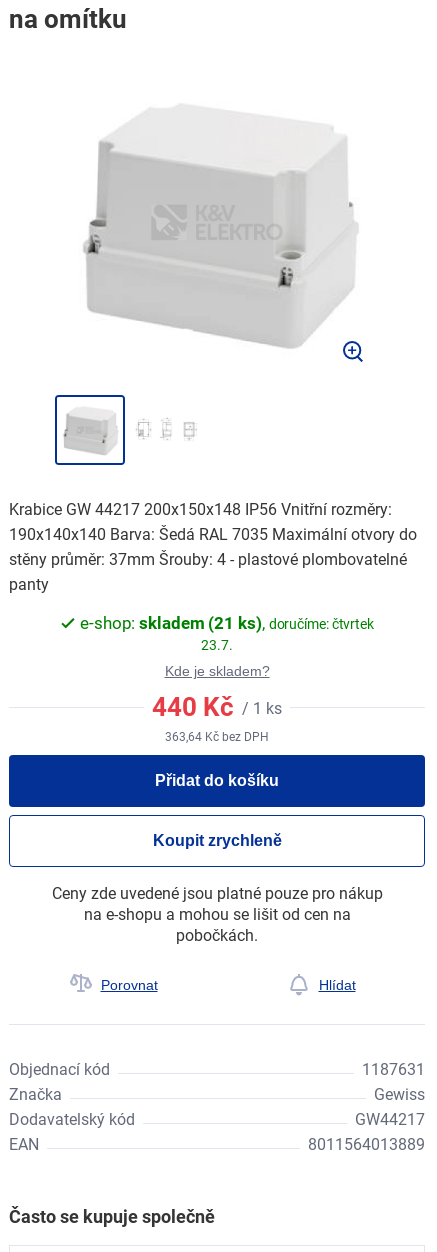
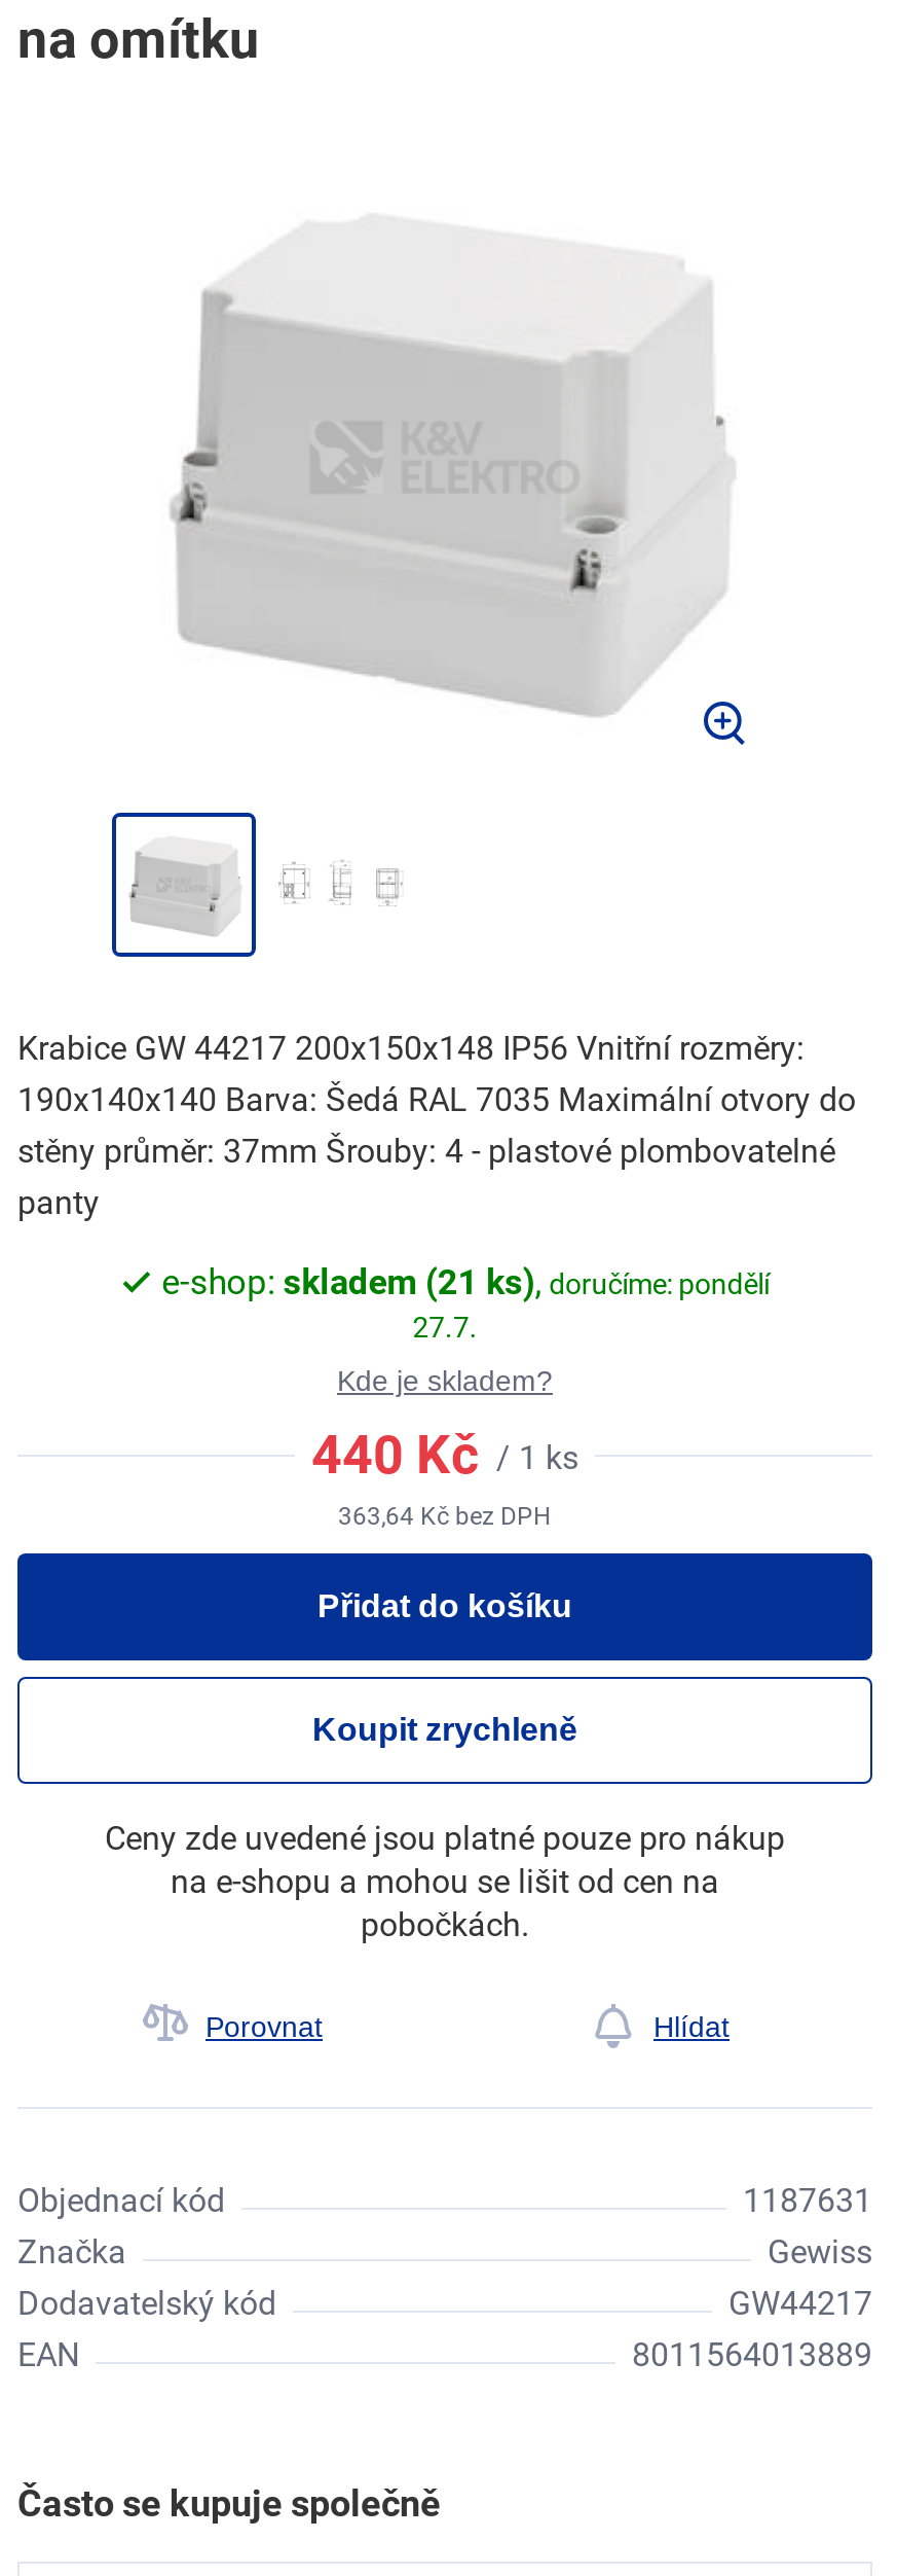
- e-shop: skladem (21 ks), doručíme: čtvrtek
+ e-shop: skladem (21 ks), doručíme: pondělí

- 23.7.
+ 27.7.
